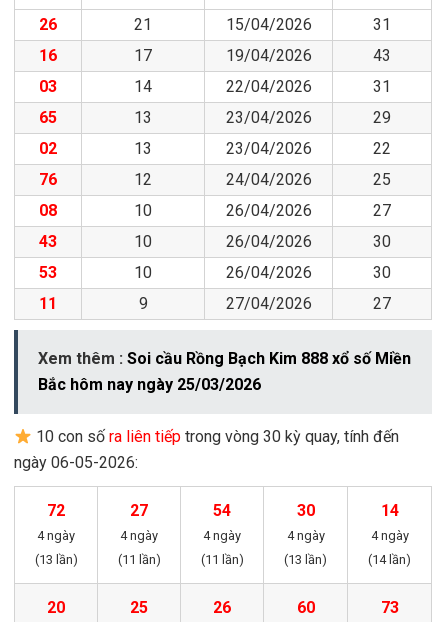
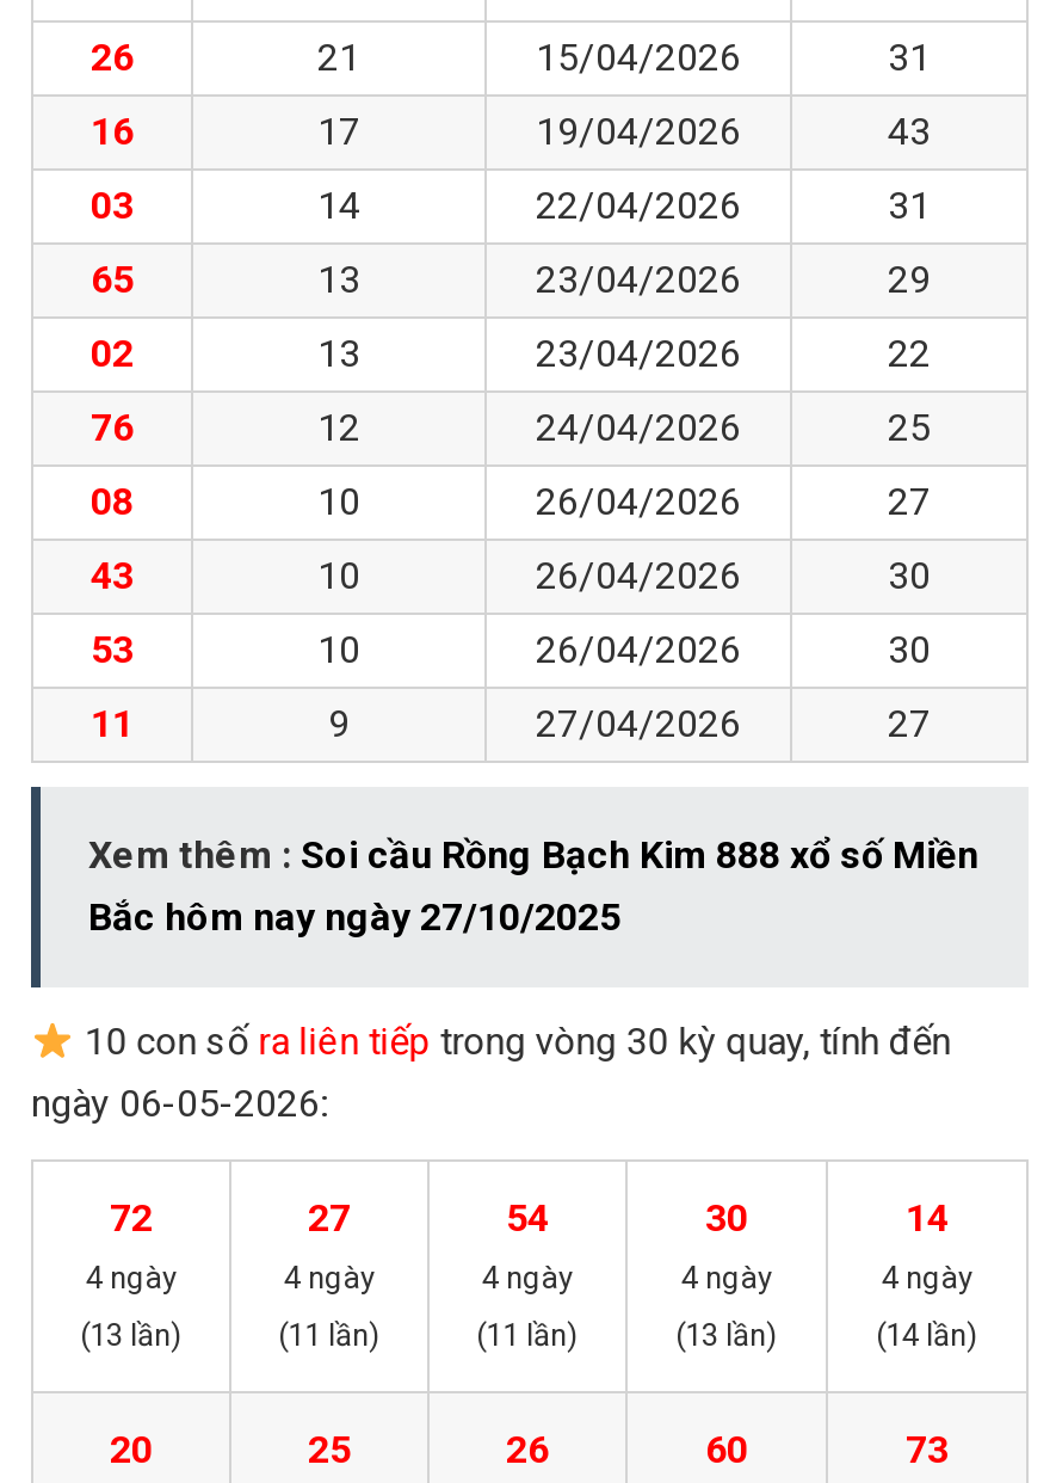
- Bắc hôm nay ngày 25/03/2026
+ Bắc hôm nay ngày 27/10/2025
